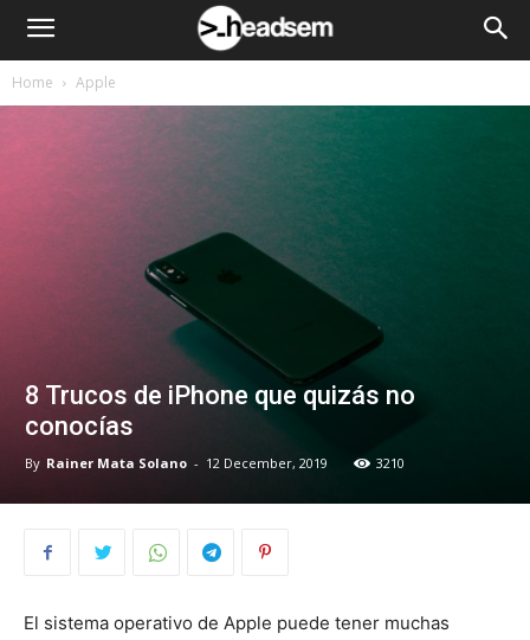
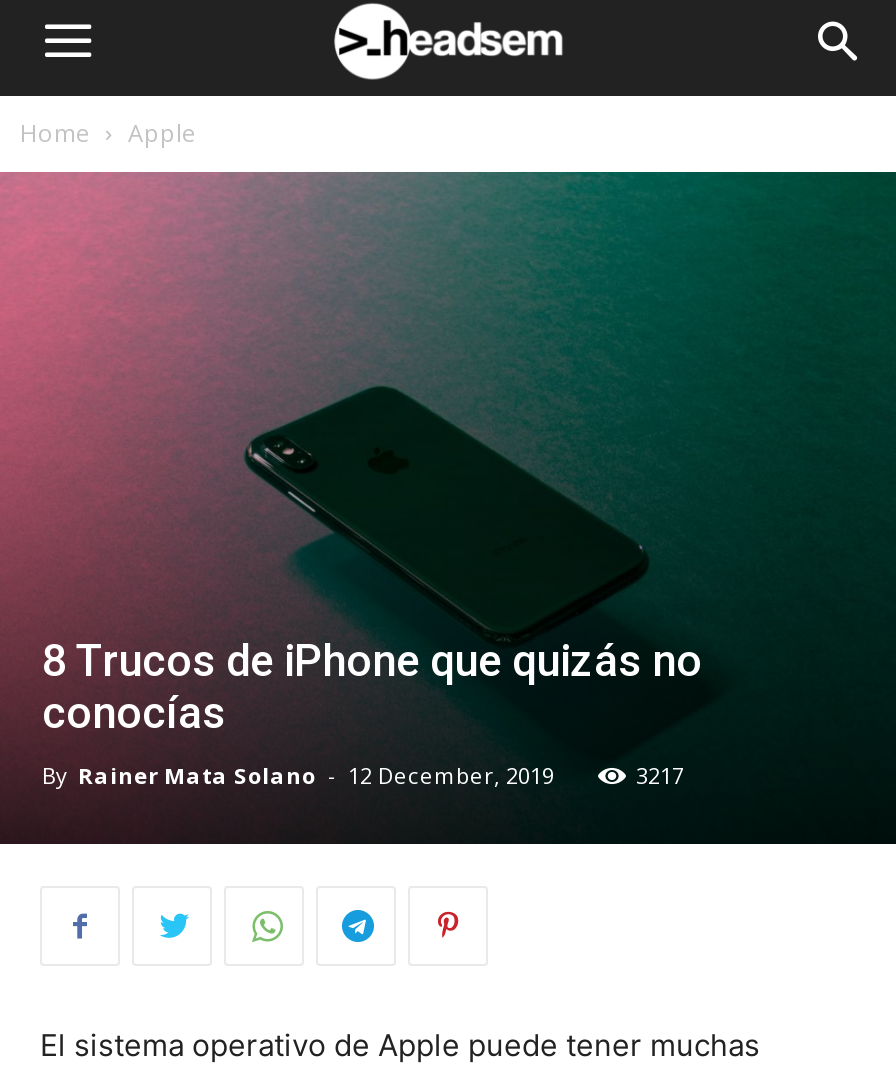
- 3210
+ 3217
